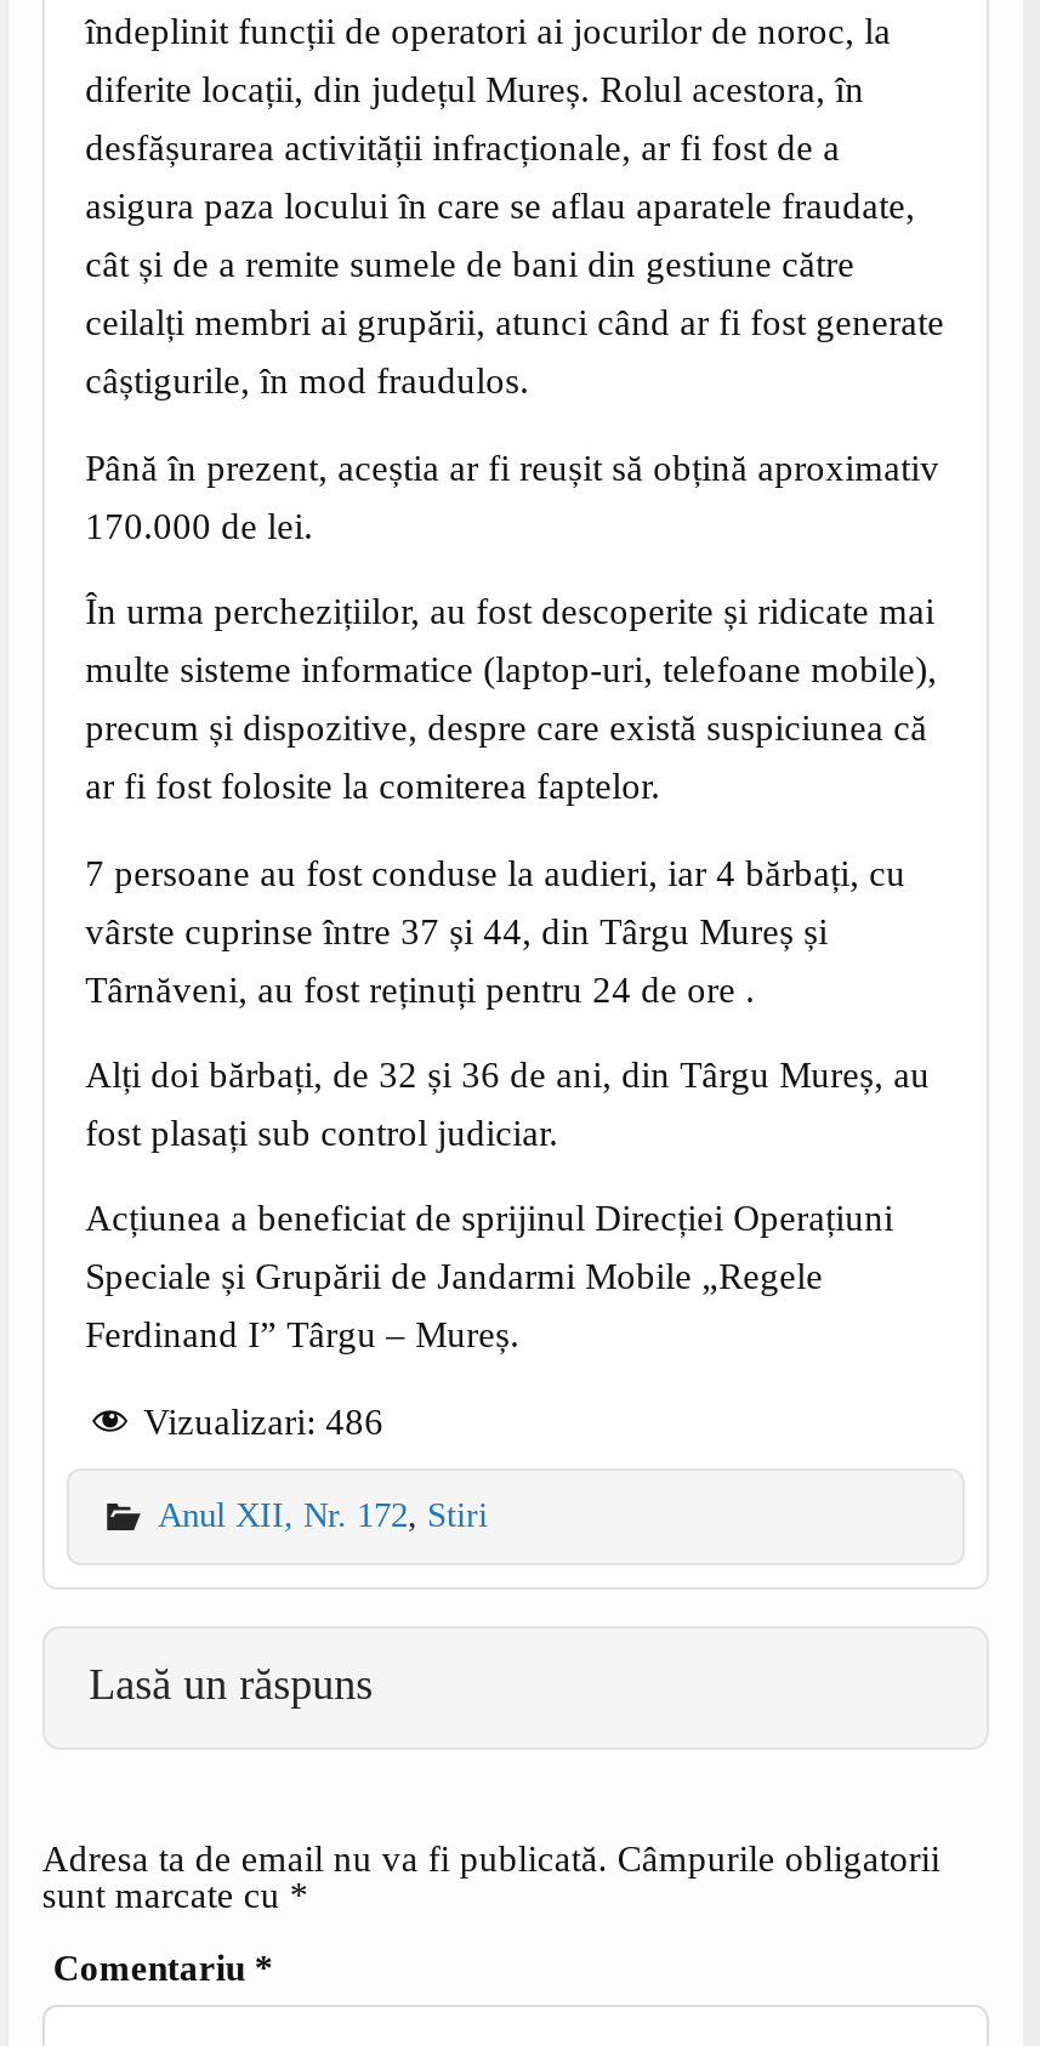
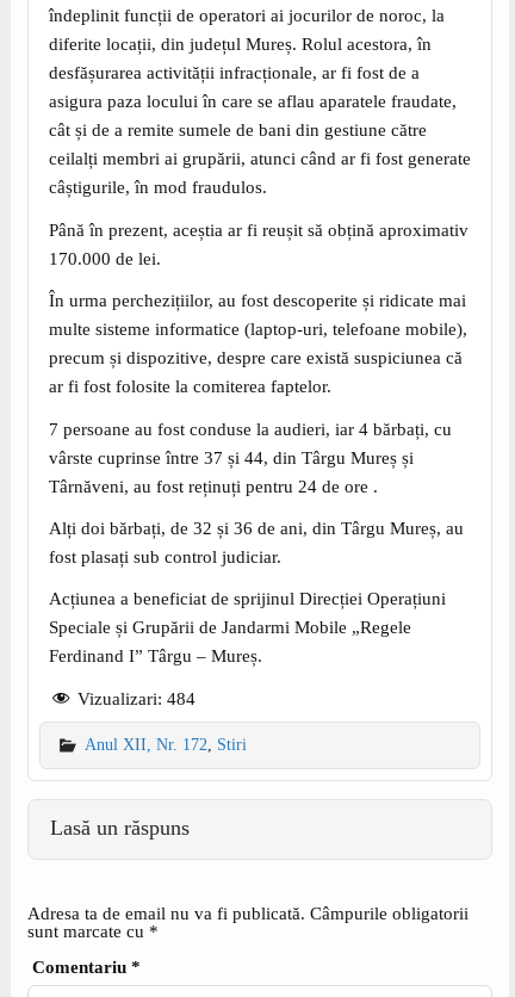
- Vizualizari: 486
+ Vizualizari: 484
